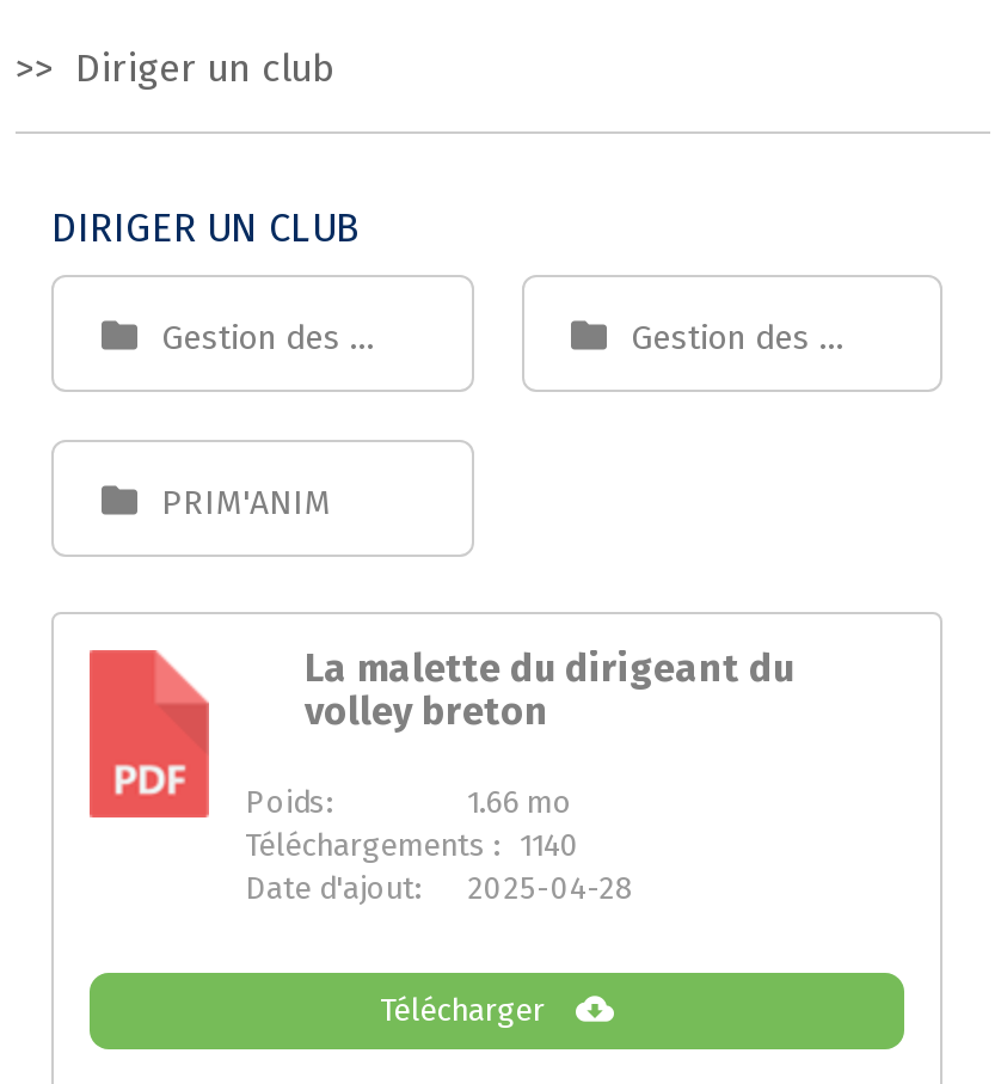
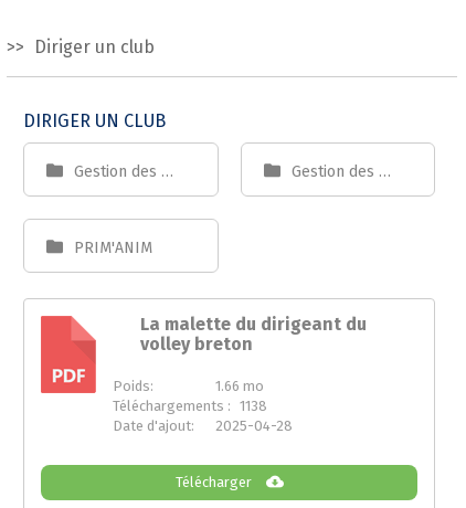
- Téléchargements : 1140
+ Téléchargements : 1138
